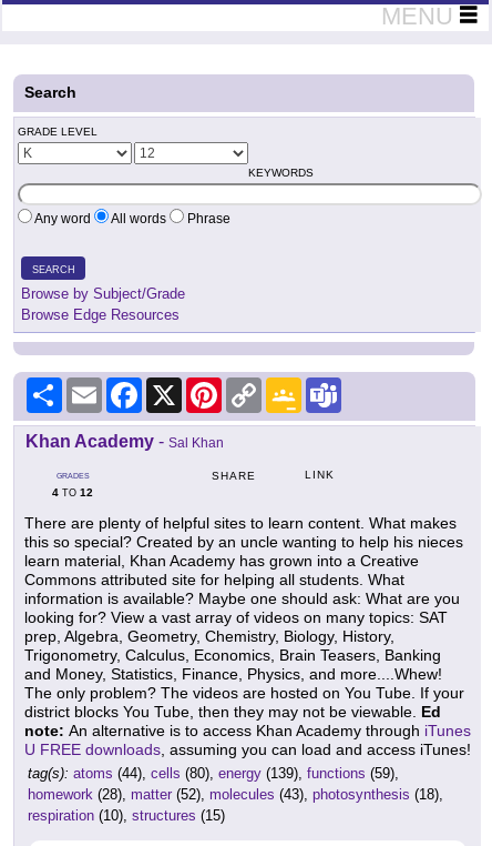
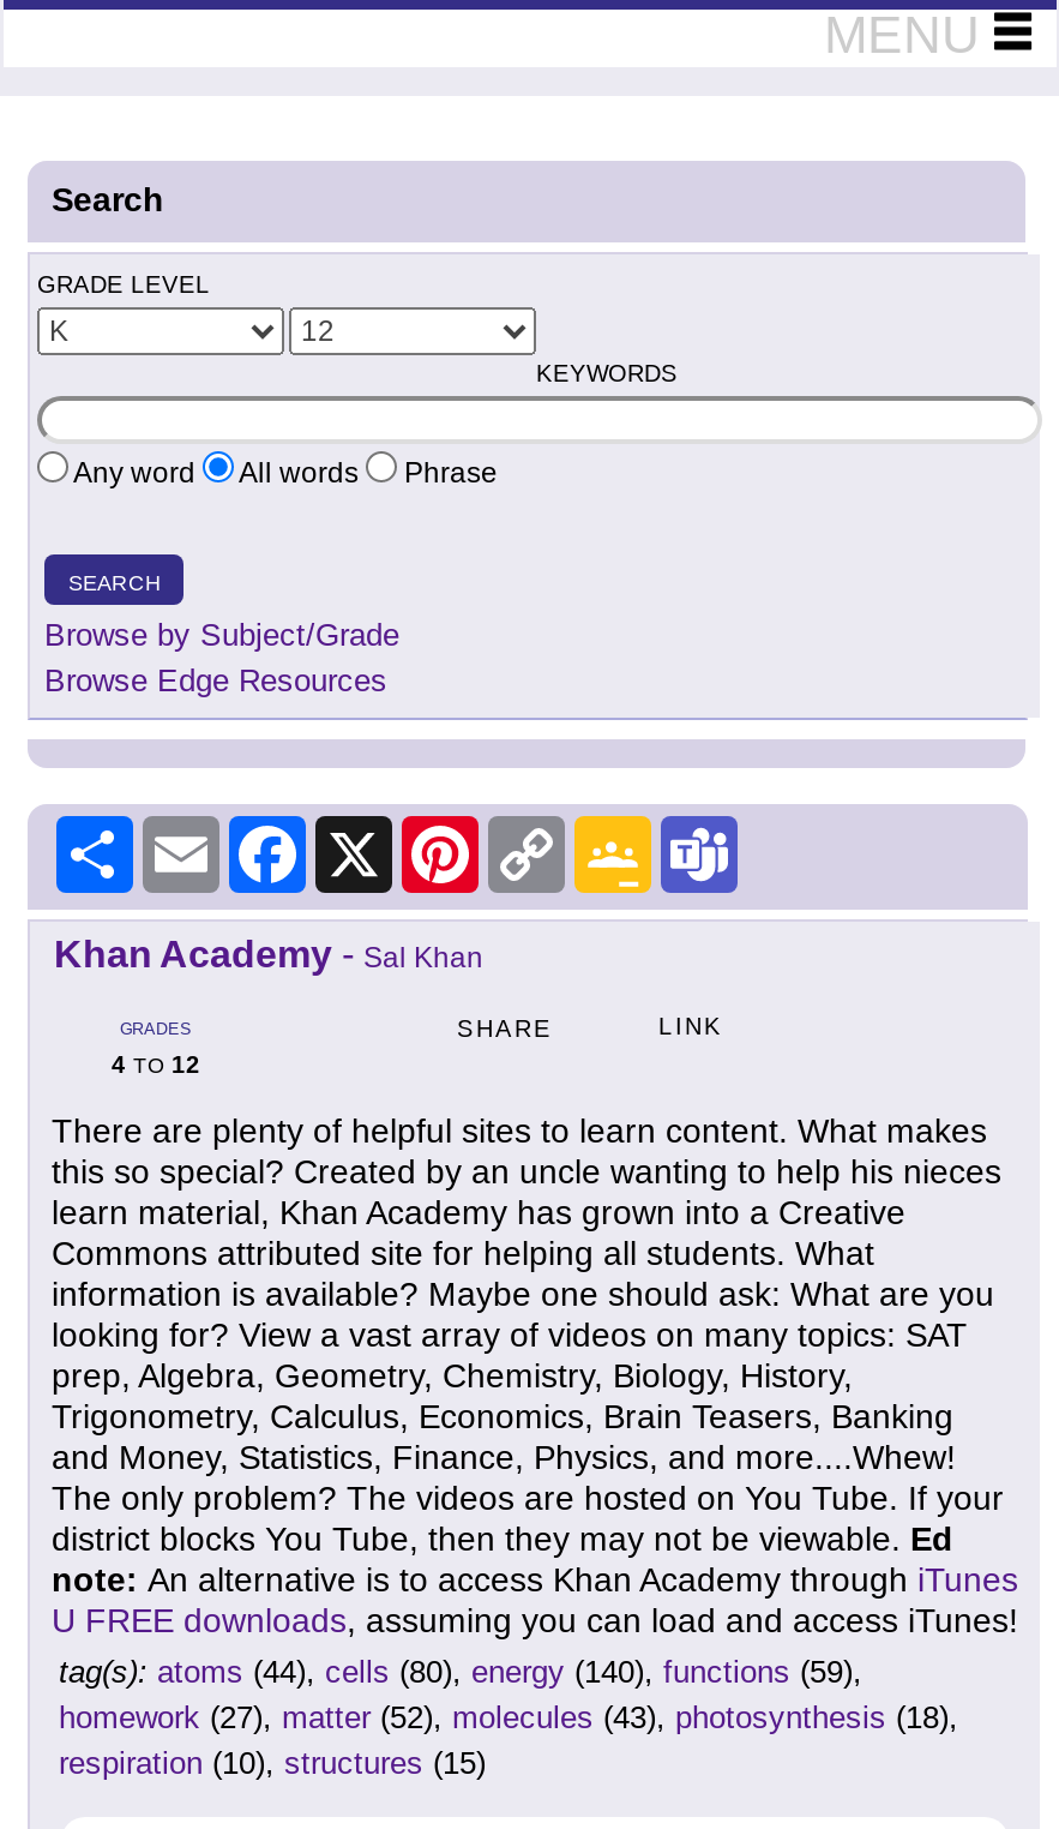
- tag(s): atoms (44), cells (80), energy (139), functions (59),
+ tag(s): atoms (44), cells (80), energy (140), functions (59),

- homework (28), matter (52), molecules (43), photosynthesis (18),
+ homework (27), matter (52), molecules (43), photosynthesis (18),
